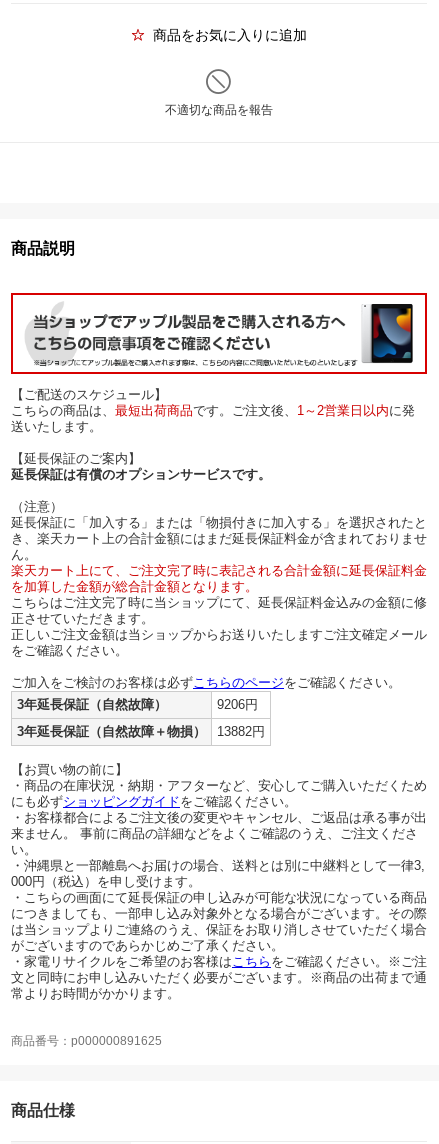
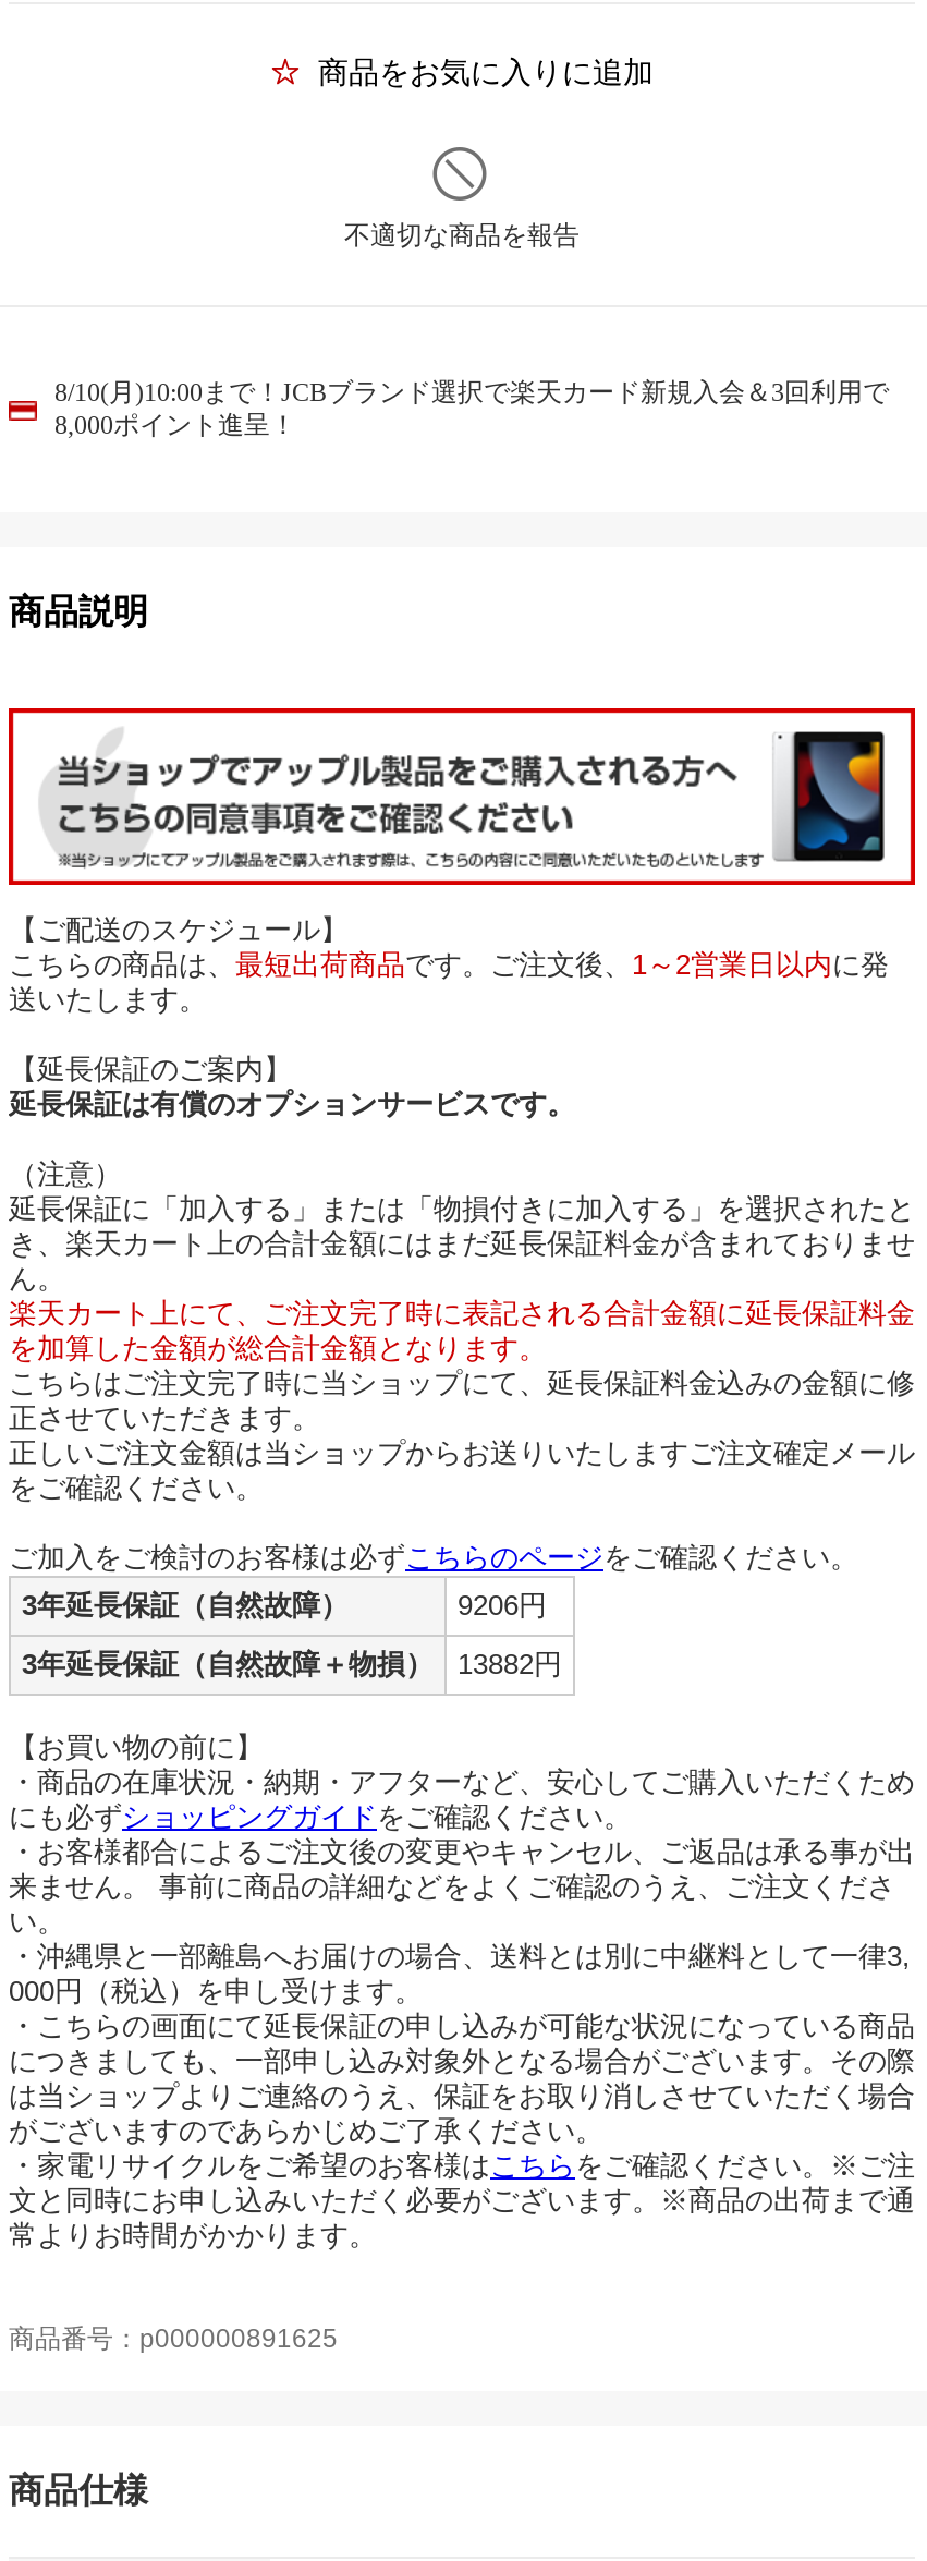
+ 8/10(月)10:00まで！JCBブランド選択で楽天カード新規入会＆3回利用で
+ 8,000ポイント進呈！
